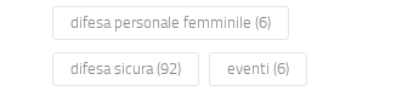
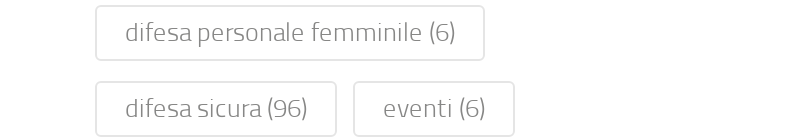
- difesa sicura (92)
+ difesa sicura (96)
